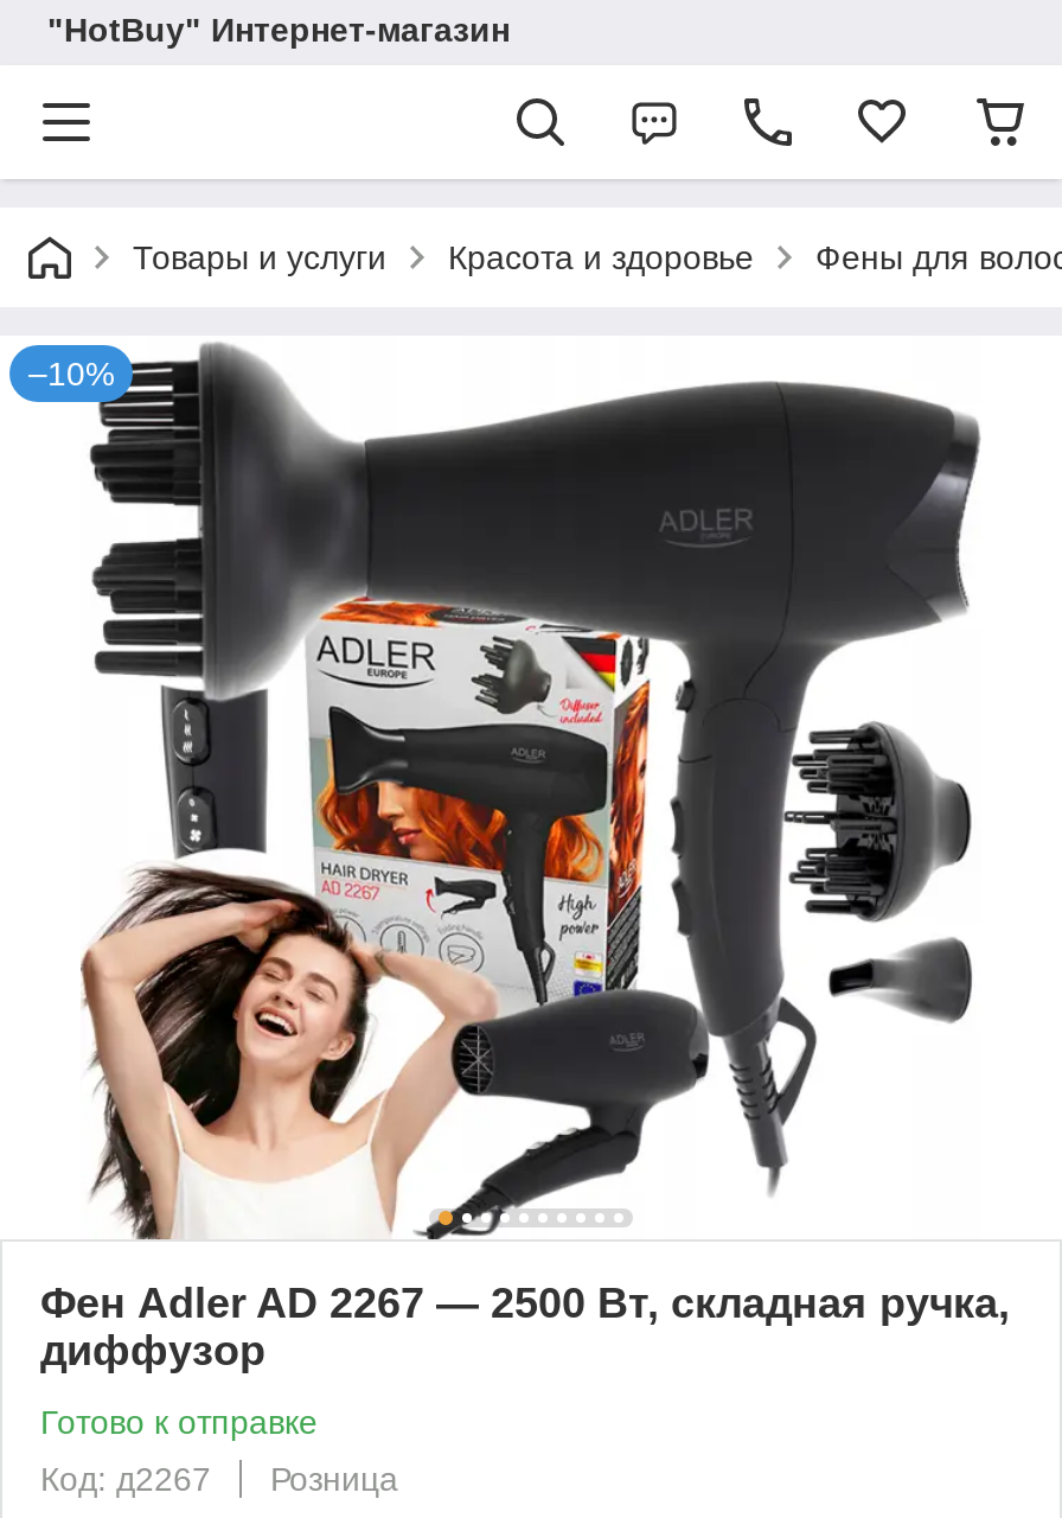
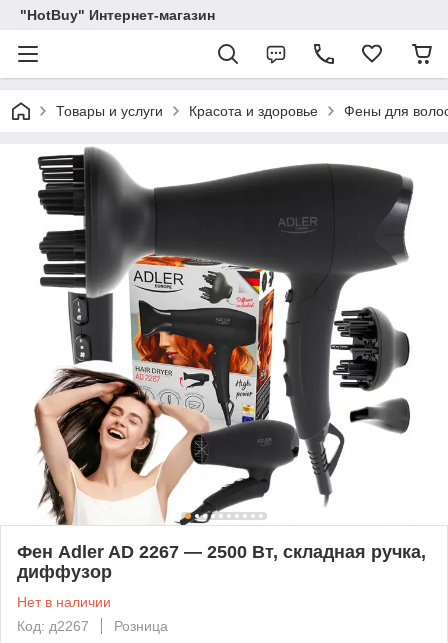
- –10%

- Готово к отправке
+ Нет в наличии
